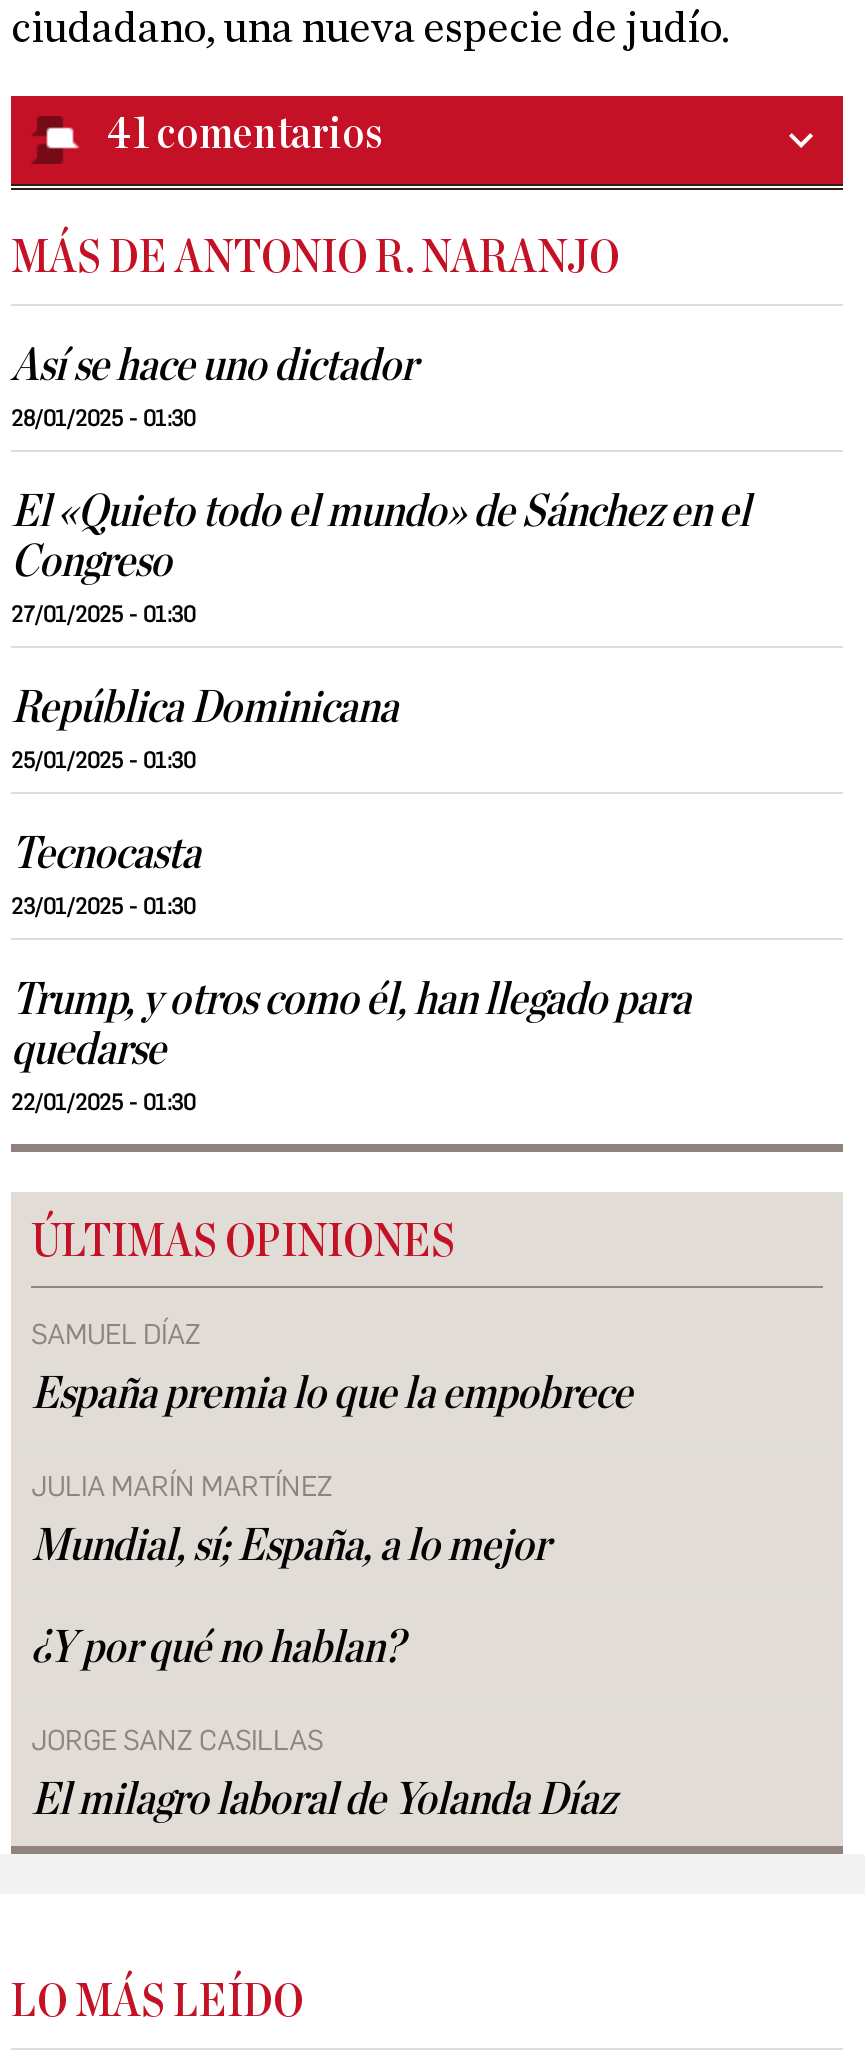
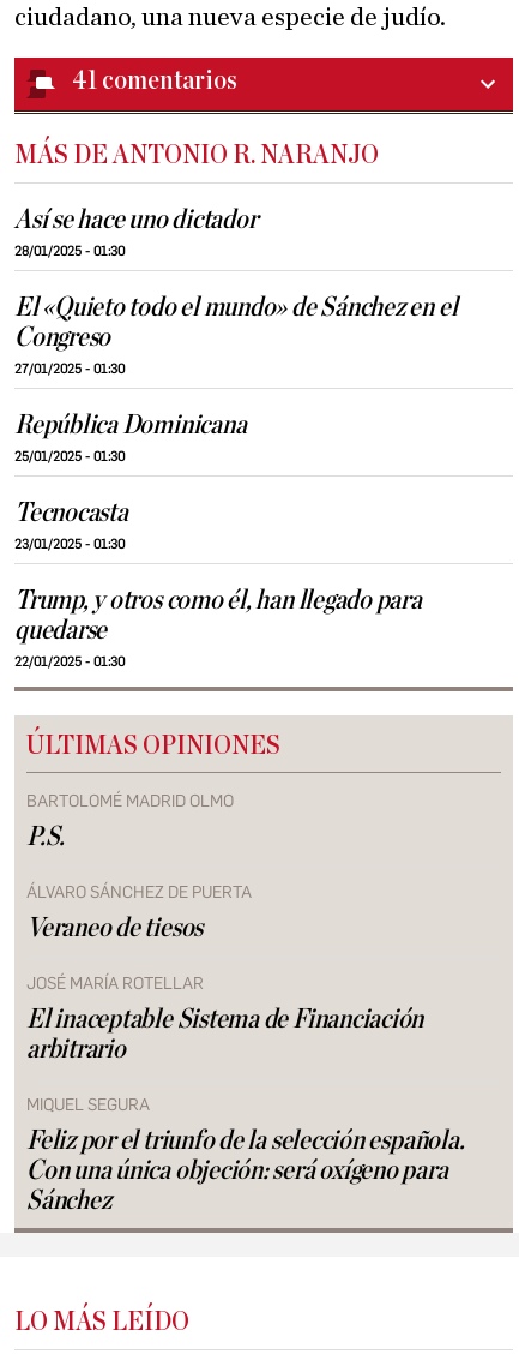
- SAMUEL DÍAZ
- España premia lo que la empobrece
+ BARTOLOMÉ MADRID OLMO
+ P.S.

- JULIA MARÍN MARTÍNEZ
- Mundial, sí; España, a lo mejor
+ ÁLVARO SÁNCHEZ DE PUERTA
+ Veraneo de tiesos

- ¿Y por qué no hablan?
+ JOSÉ MARÍA ROTELLAR
+ El inaceptable Sistema de Financiación
+ arbitrario

- JORGE SANZ CASILLAS
- El milagro laboral de Yolanda Díaz
+ MIQUEL SEGURA
+ Feliz por el triunfo de la selección española.
+ Con una única objeción: será oxígeno para
+ Sánchez
